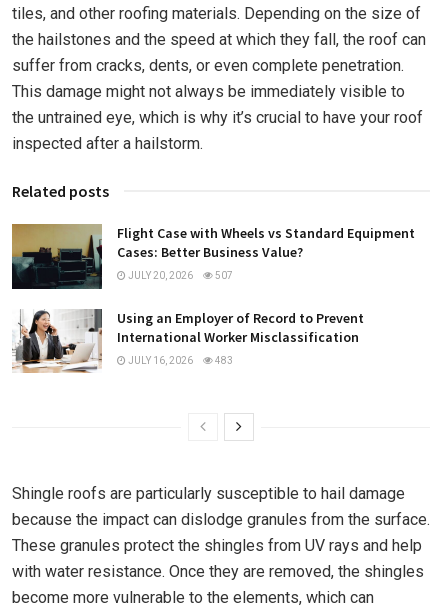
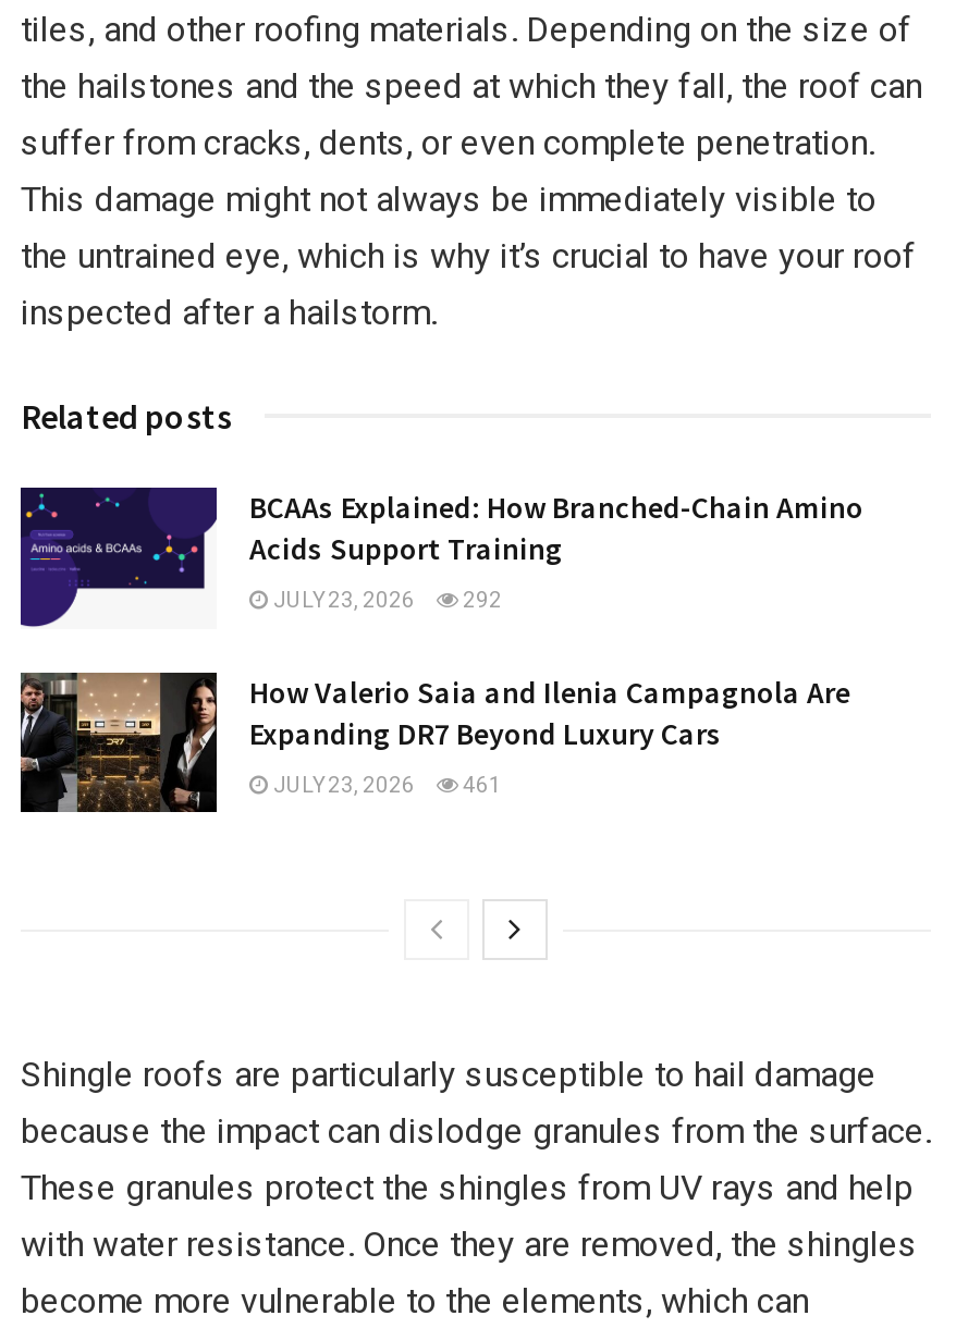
- [image]
- Flight Case with Wheels vs Standard Equipment
- Cases: Better Business Value?
+ [image]
+ BCAAs Explained: How Branched-Chain Amino
+ Acids Support Training

- JULY 20, 2026
- 507
+ JULY 23, 2026
+ 292

- [image]
- Using an Employer of Record to Prevent
- International Worker Misclassification
+ [image]
+ How Valerio Saia and Ilenia Campagnola Are
+ Expanding DR7 Beyond Luxury Cars

- JULY 16, 2026
- 483
+ JULY 23, 2026
+ 461
